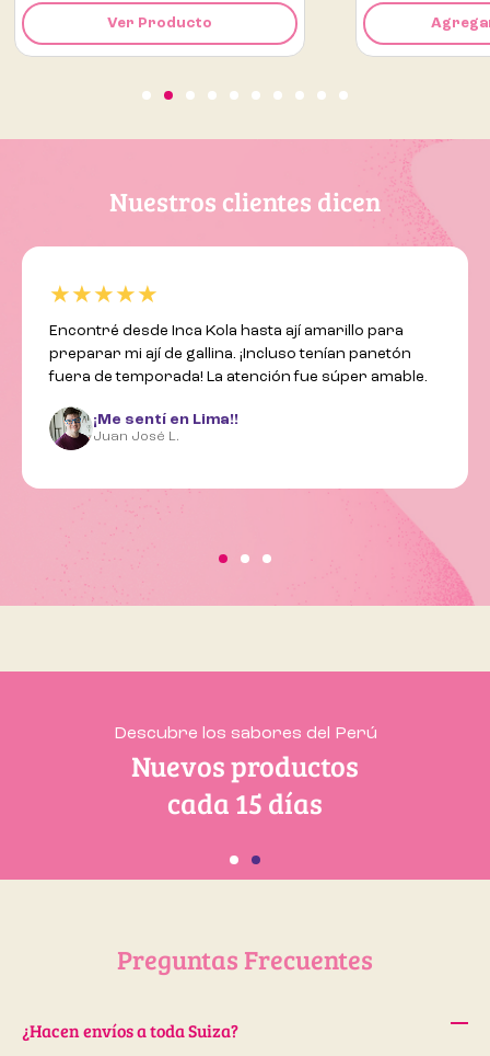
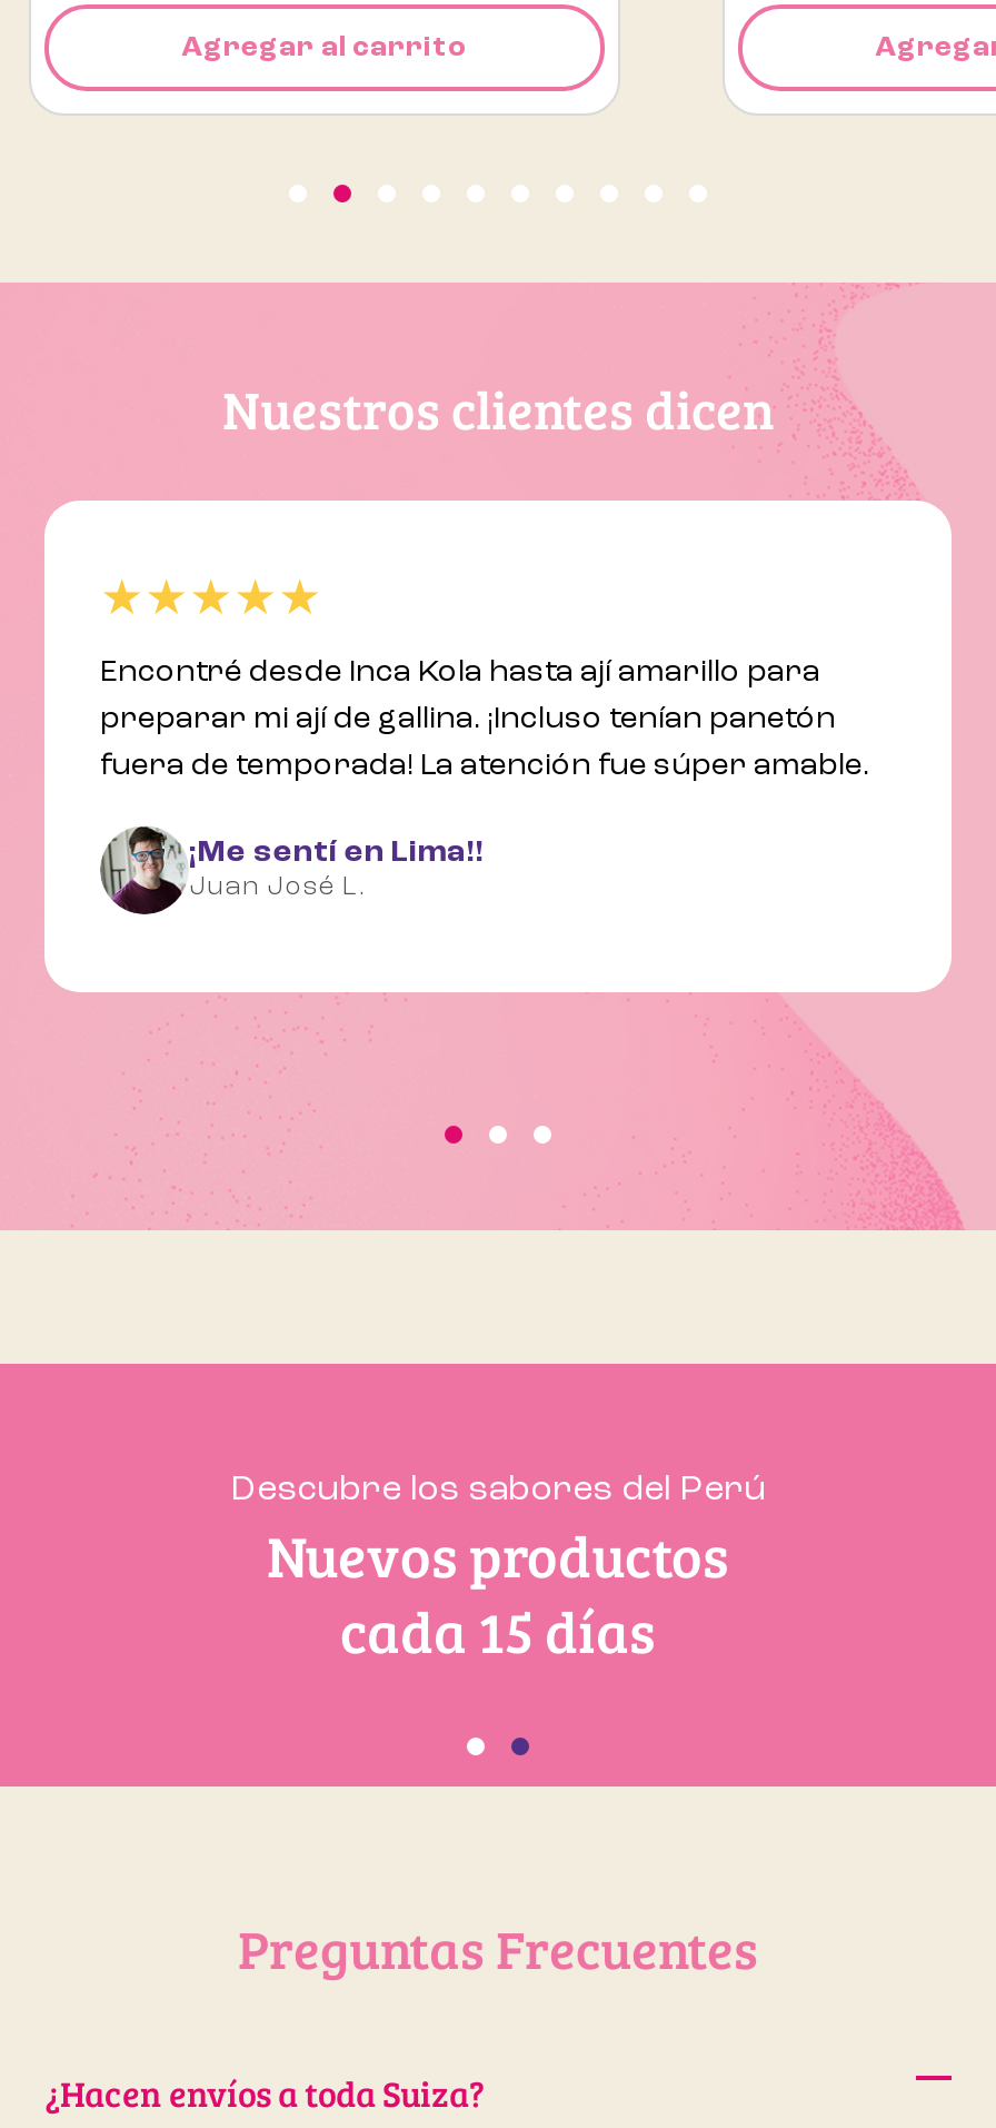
- Ver Producto
+ Agregar al carrito
